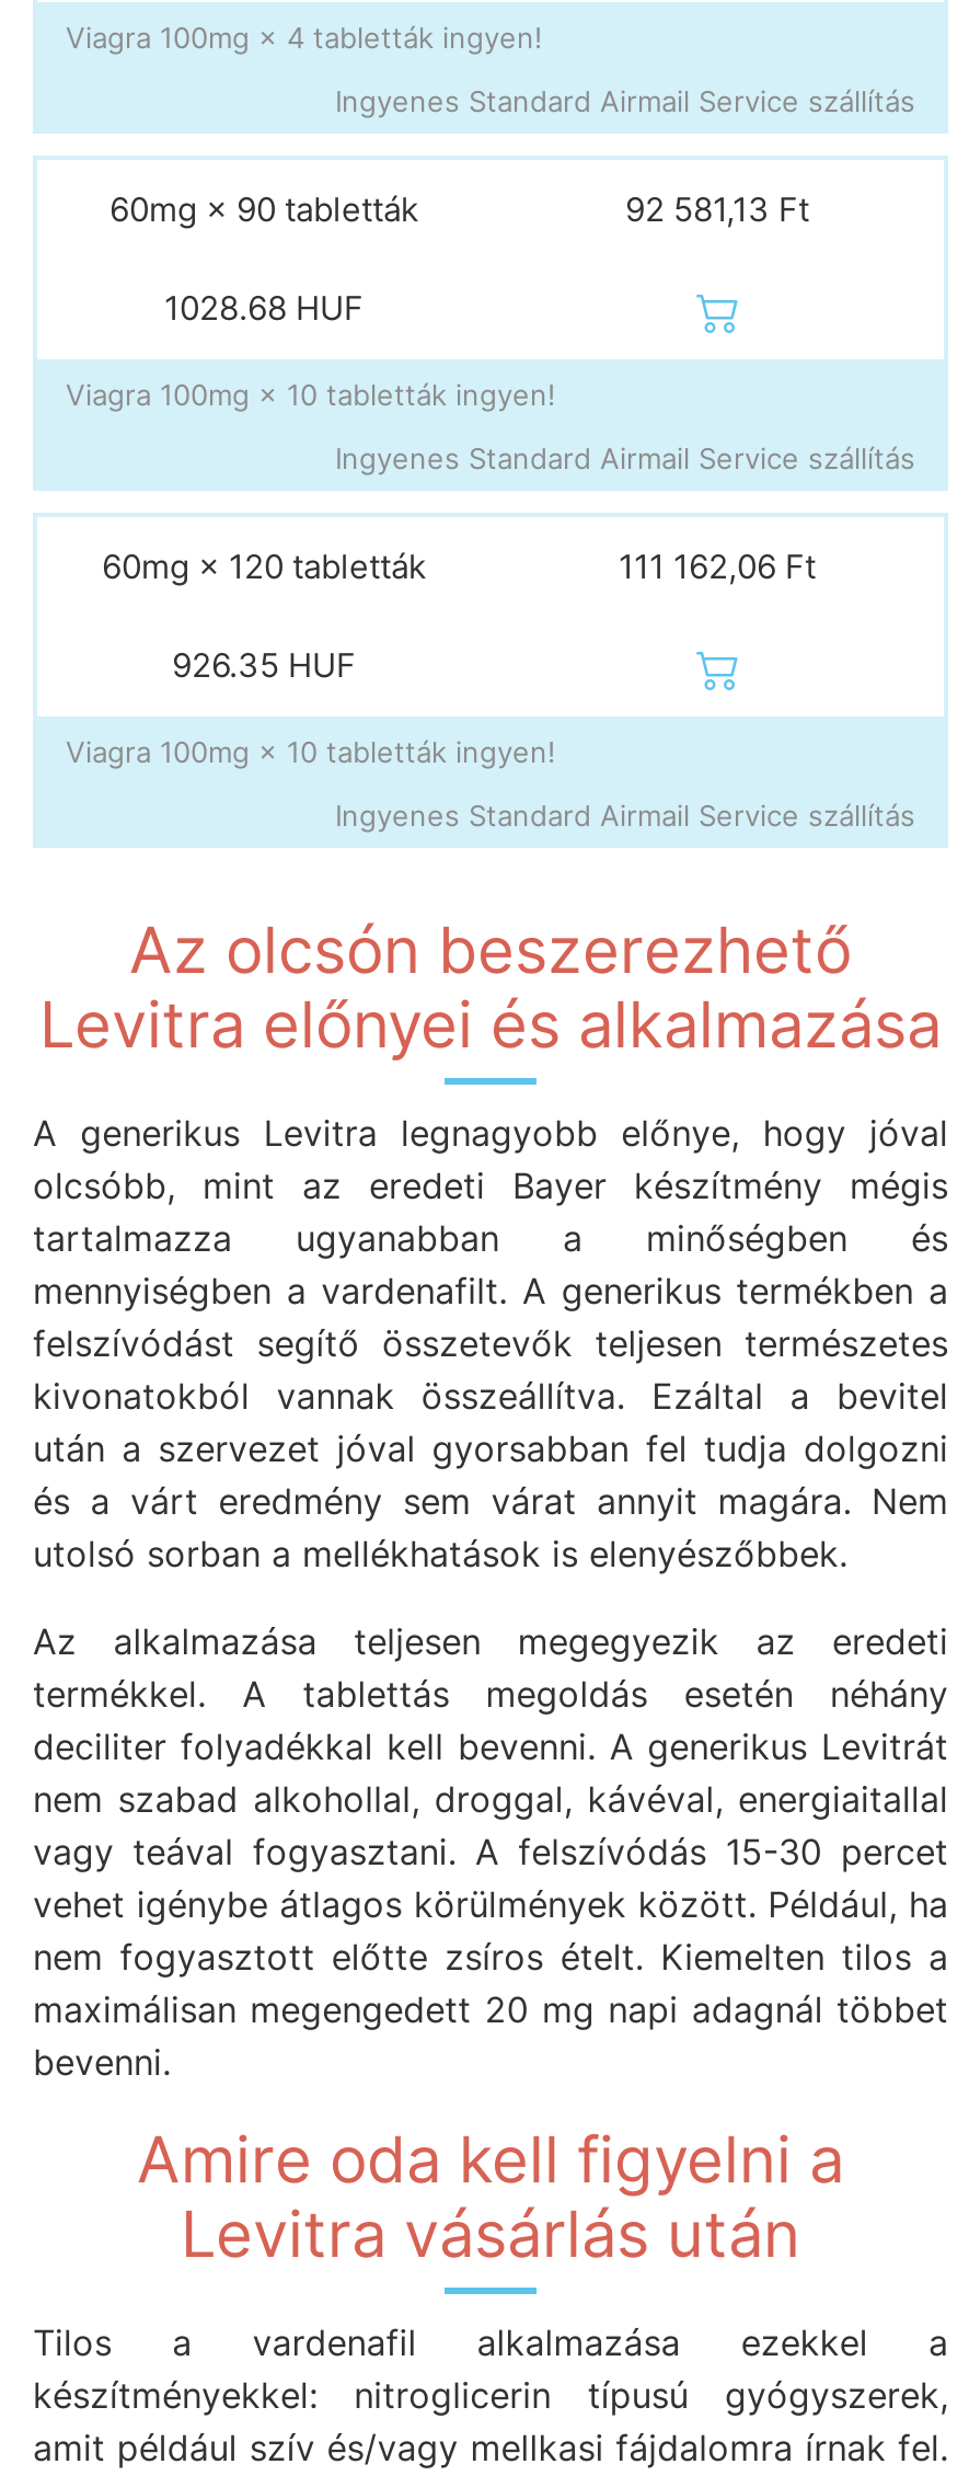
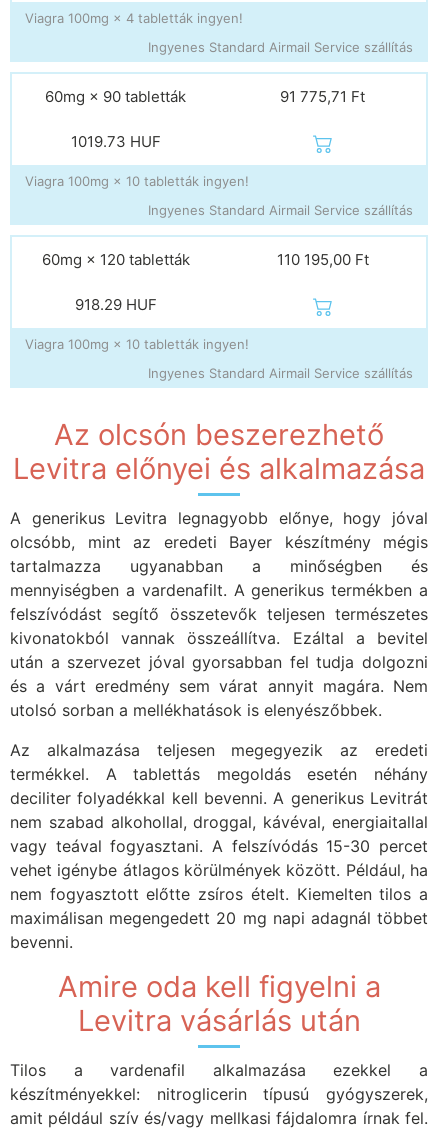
- 92 581,13 Ft
+ 91 775,71 Ft

- 1028.68 HUF
+ 1019.73 HUF

- 111 162,06 Ft
+ 110 195,00 Ft

- 926.35 HUF
+ 918.29 HUF
